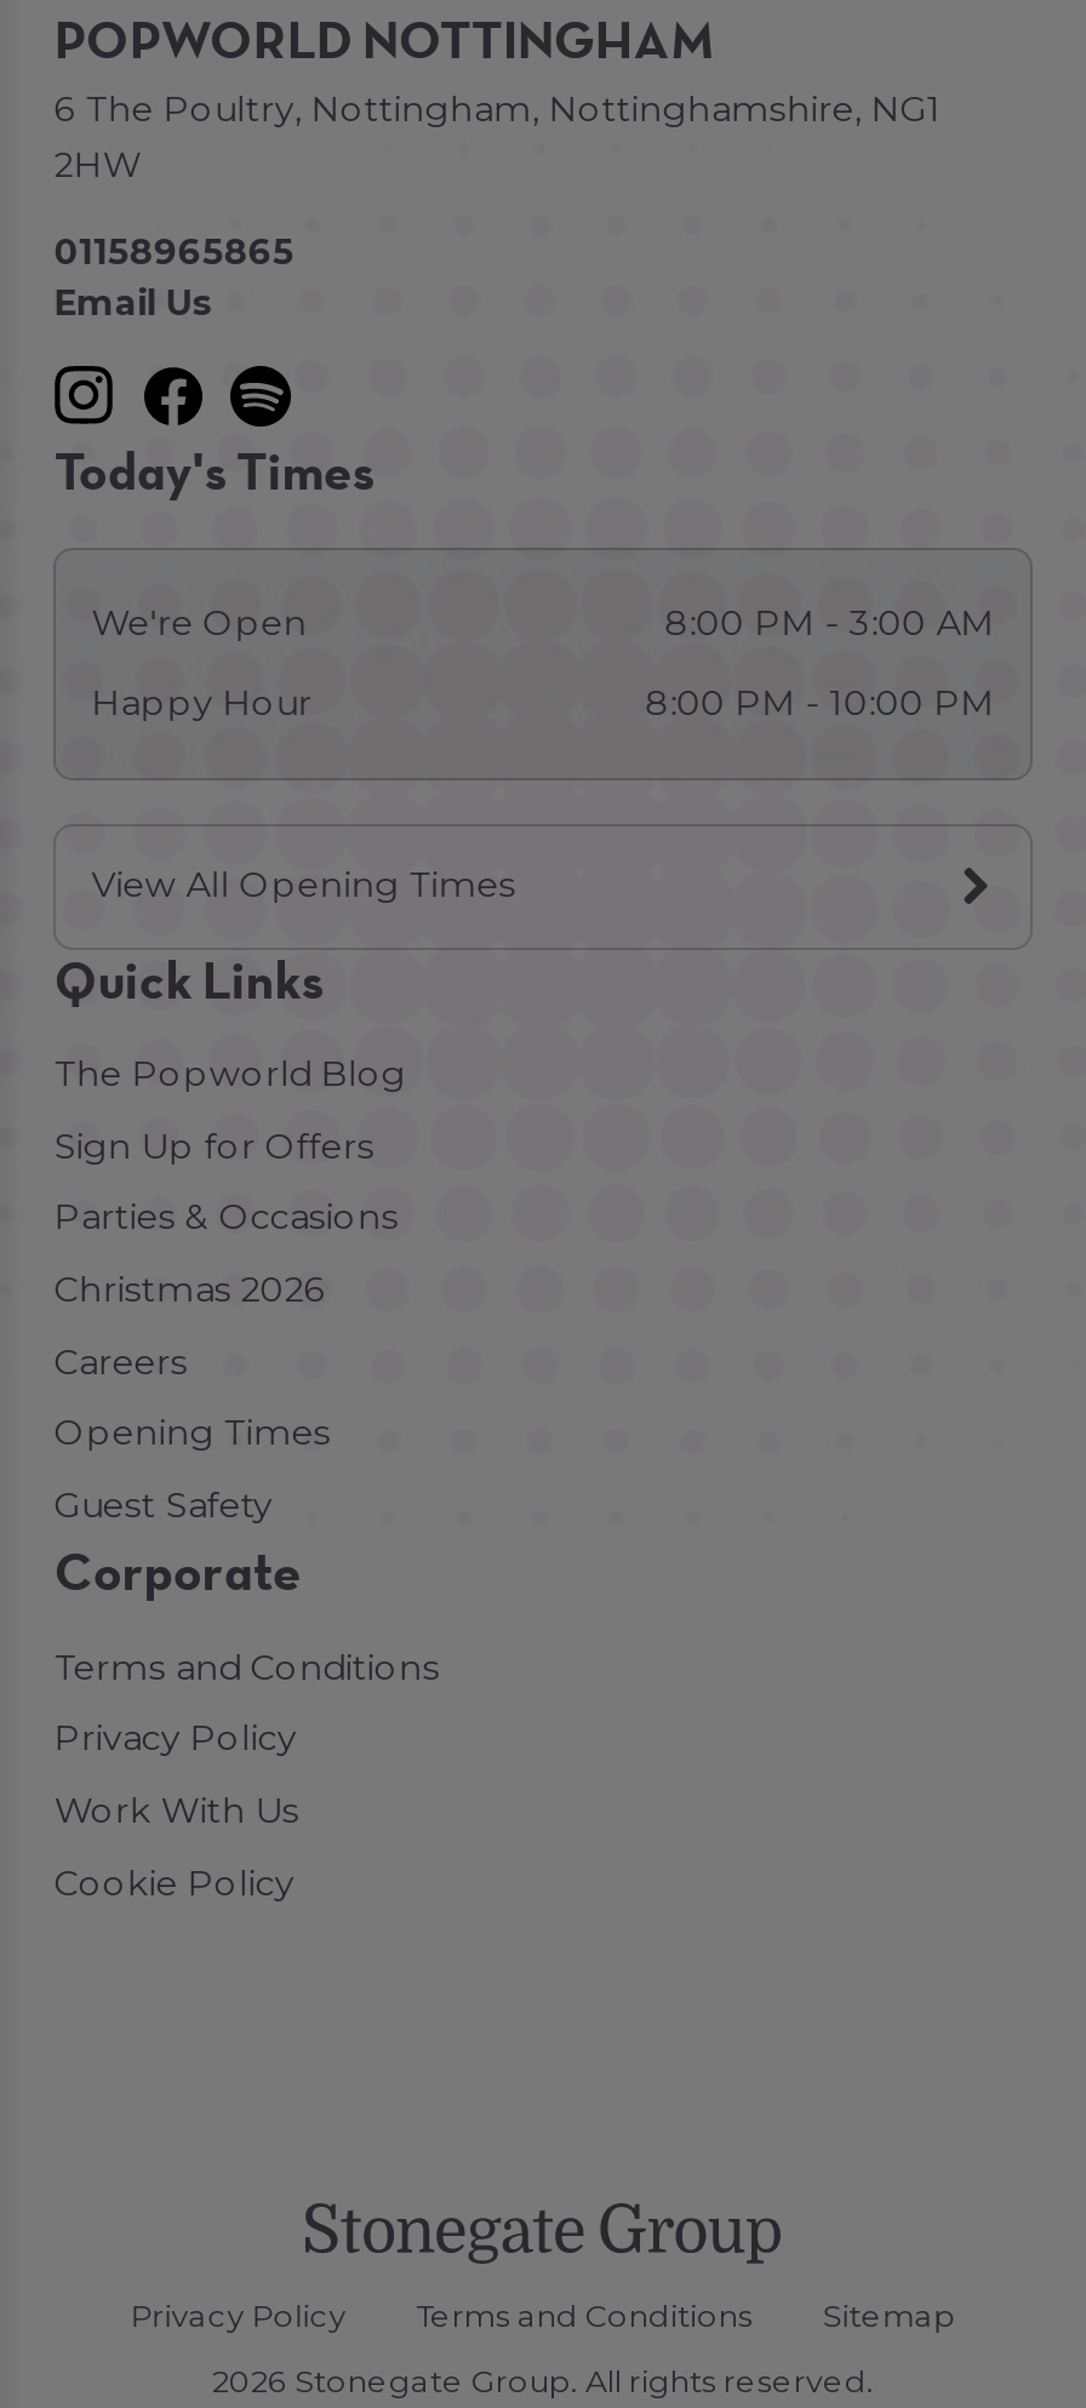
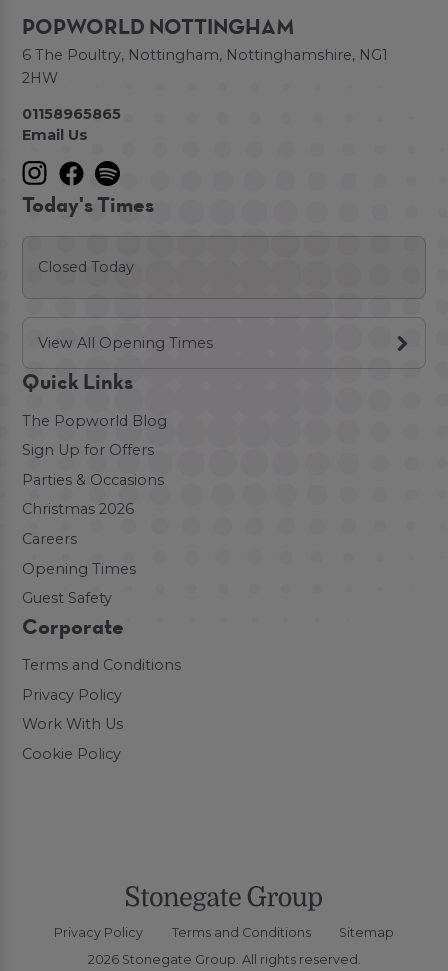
- We're Open
- 8:00 PM - 3:00 AM
- Happy Hour
- 8:00 PM - 10:00 PM
+ Closed Today
